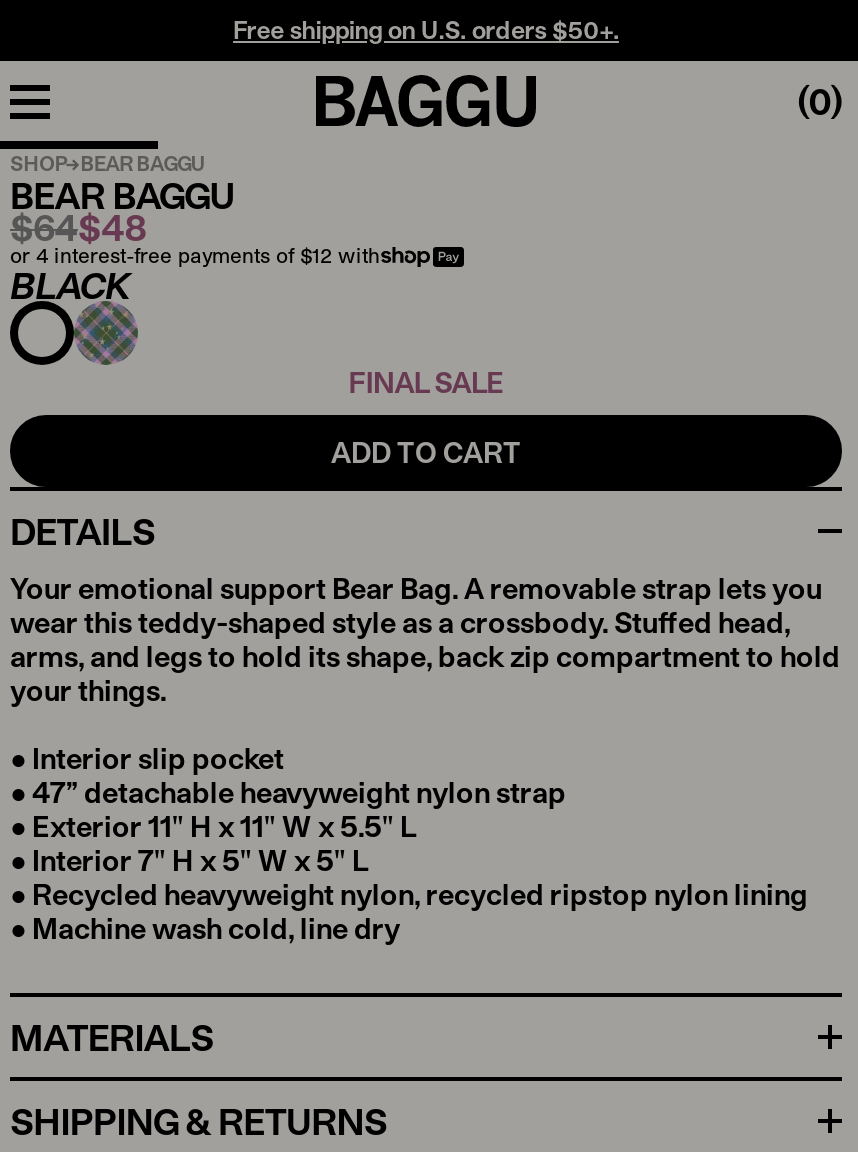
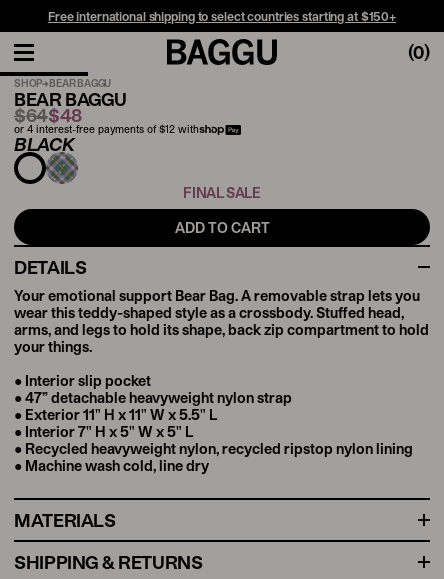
- Free shipping on U.S. orders $50+.
+ Free international shipping to select countries starting at $150+
